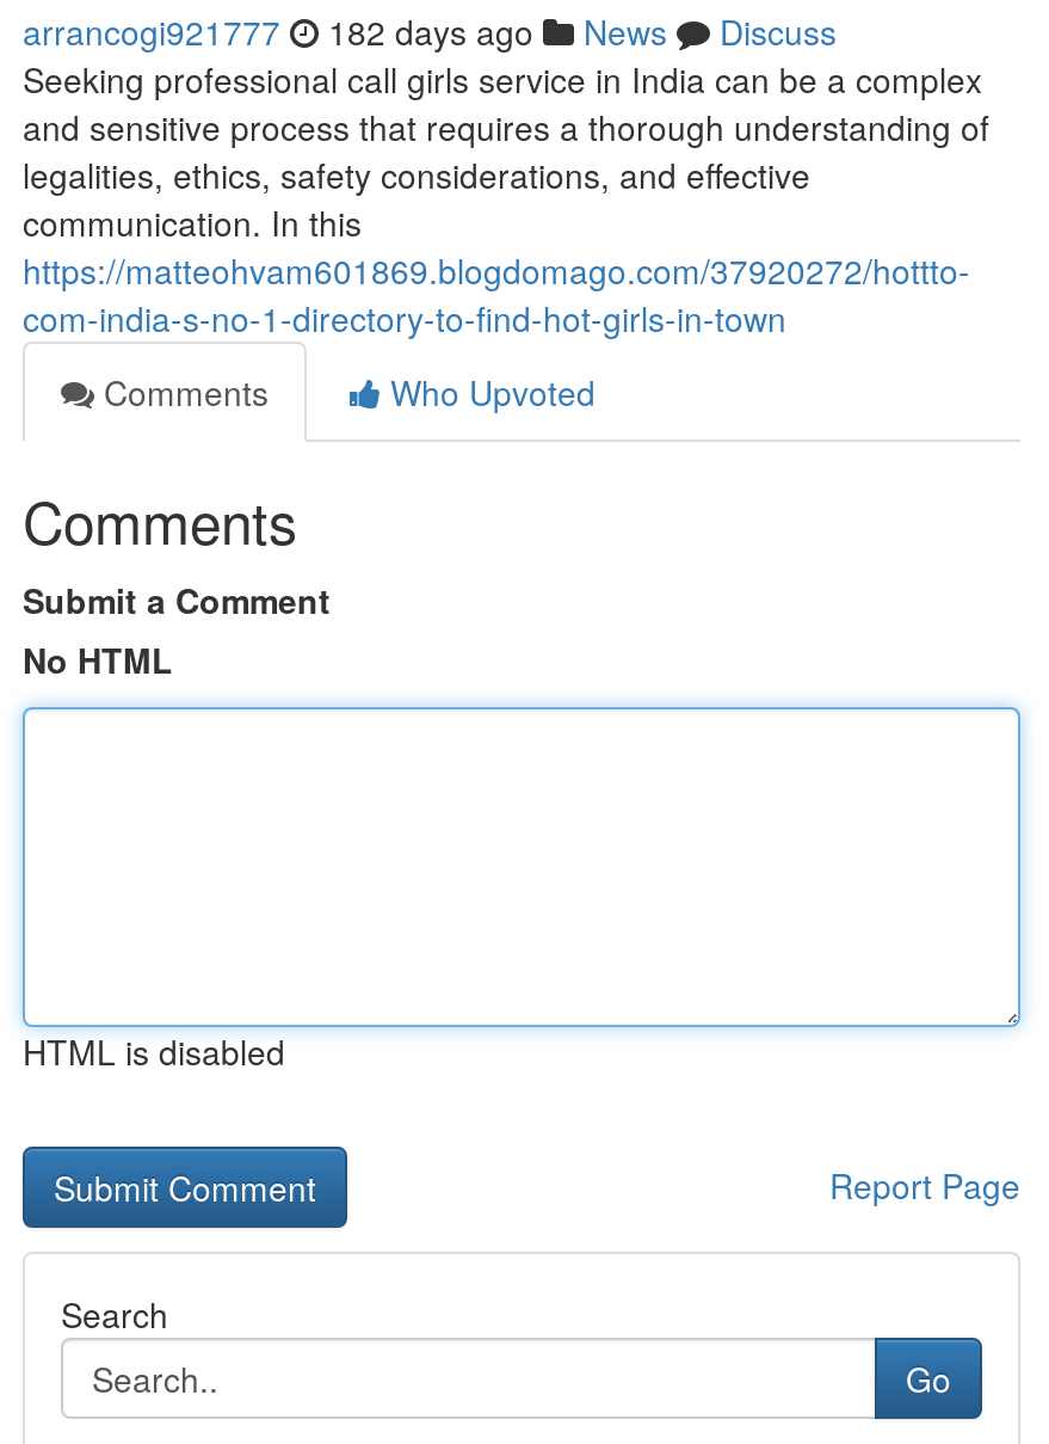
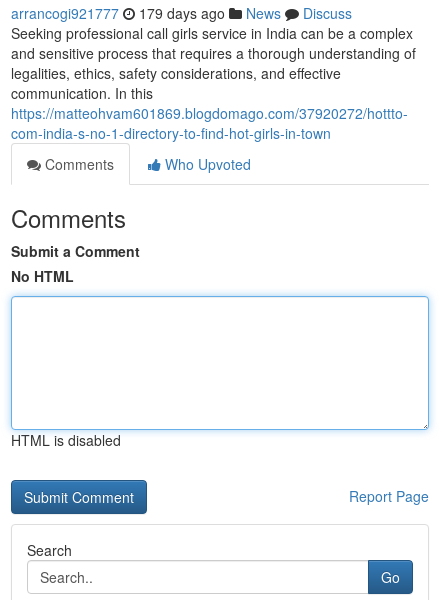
- arrancogi921777 182 days ago News Discuss
+ arrancogi921777 179 days ago News Discuss
